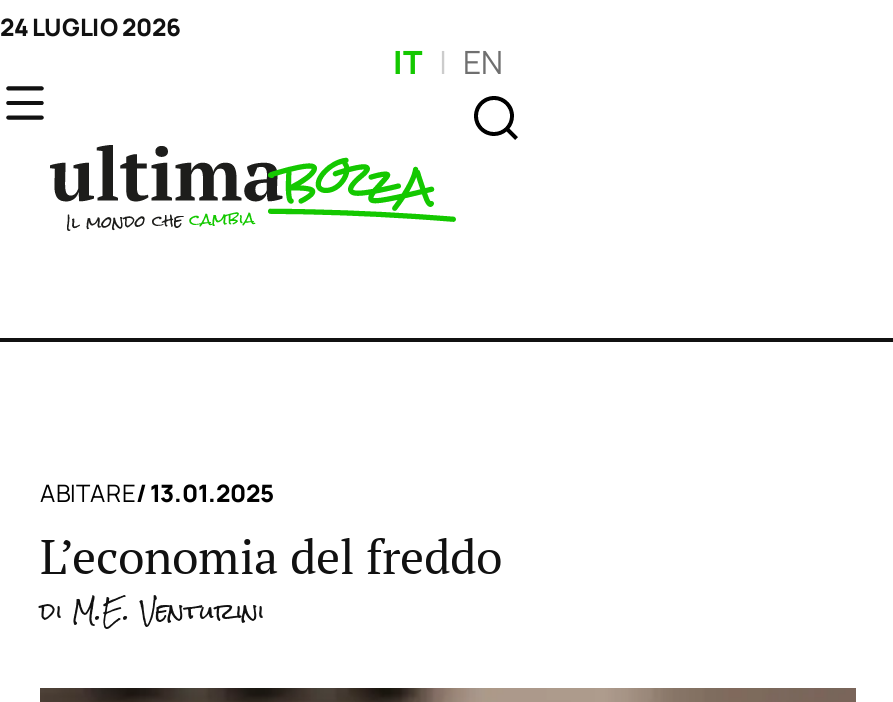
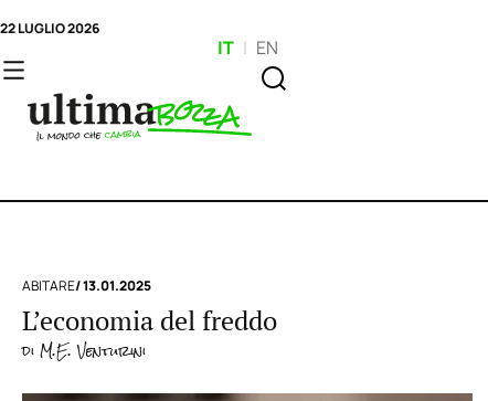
- 24 LUGLIO 2026
+ 22 LUGLIO 2026
